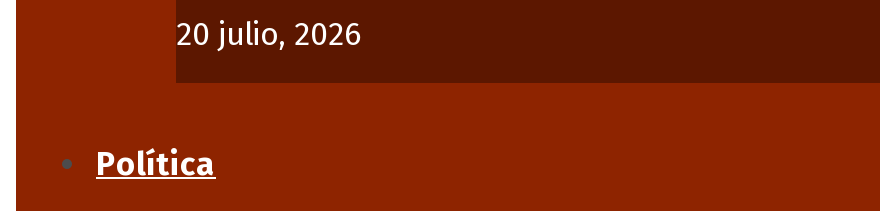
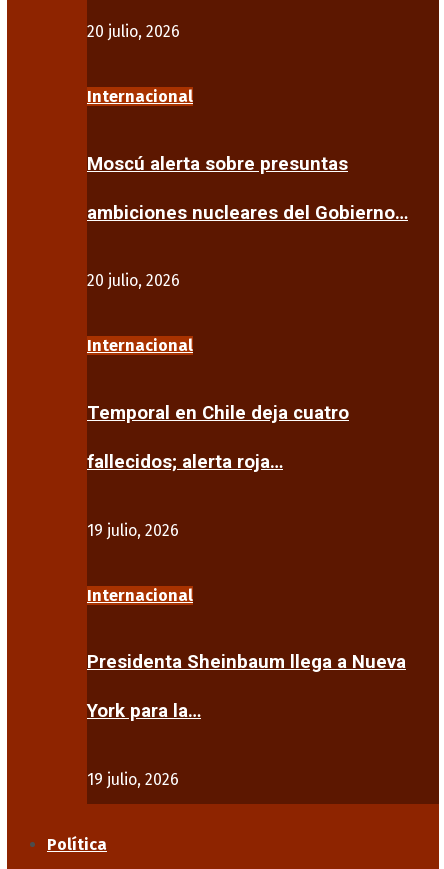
+ Internacional
+ Moscú alerta sobre presuntas
+ ambiciones nucleares del Gobierno…
+ 20 julio, 2026
+ Internacional
+ Temporal en Chile deja cuatro
+ fallecidos; alerta roja…
+ 19 julio, 2026
+ Internacional
+ Presidenta Sheinbaum llega a Nueva
+ York para la…
+ 19 julio, 2026
